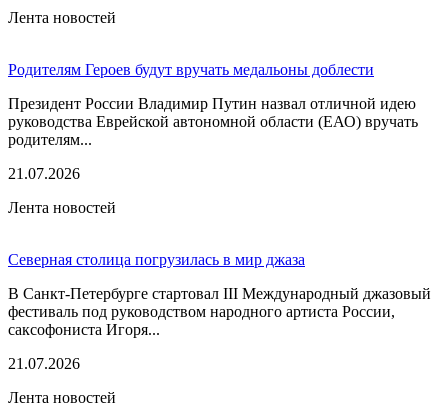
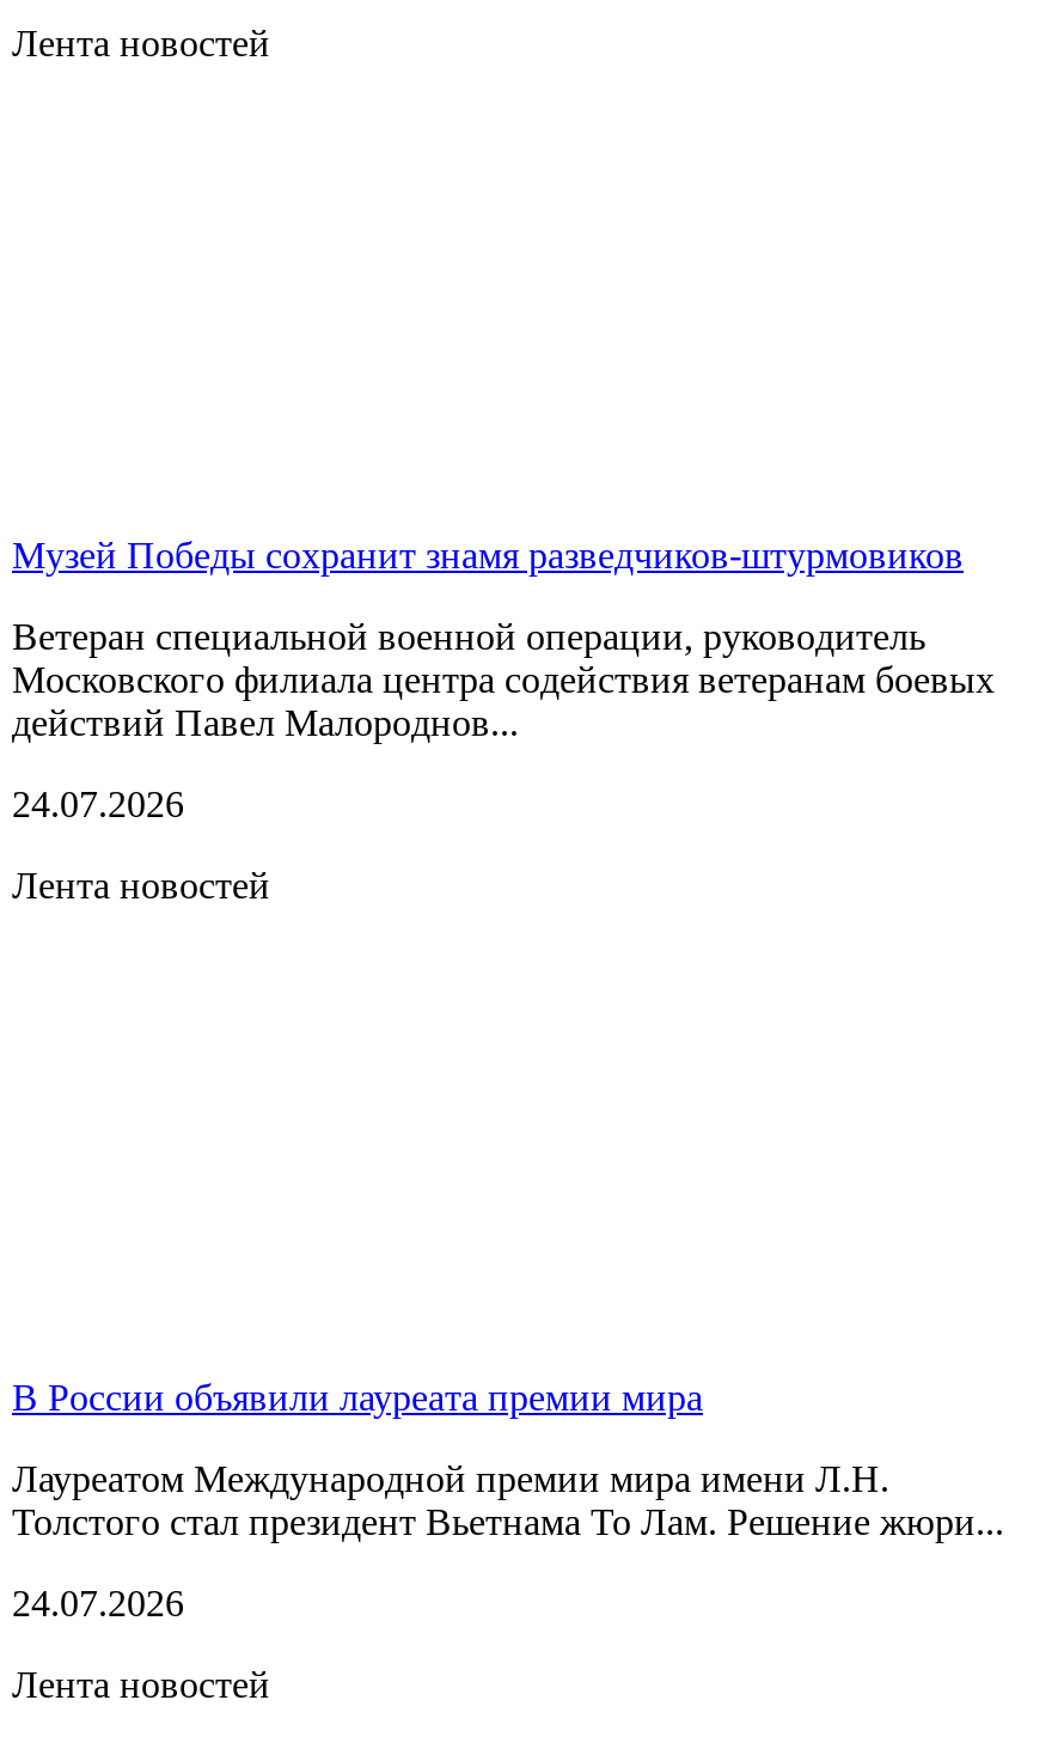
- Родителям Героев будут вручать медальоны доблести
+ Музей Победы сохранит знамя разведчиков-штурмовиков

- Президент России Владимир Путин назвал отличной идею
- руководства Еврейской автономной области (ЕАО) вручать
- родителям...
+ Ветеран специальной военной операции, руководитель
+ Московского филиала центра содействия ветеранам боевых
+ действий Павел Малороднов...

- 21.07.2026
+ 24.07.2026

- Северная столица погрузилась в мир джаза
+ В России объявили лауреата премии мира

- В Санкт-Петербурге стартовал III Международный джазовый
- фестиваль под руководством народного артиста России,
- саксофониста Игоря...
+ Лауреатом Международной премии мира имени Л.Н.
+ Толстого стал президент Вьетнама То Лам. Решение жюри...

- 21.07.2026
+ 24.07.2026
